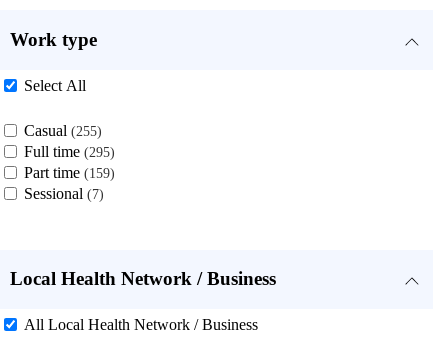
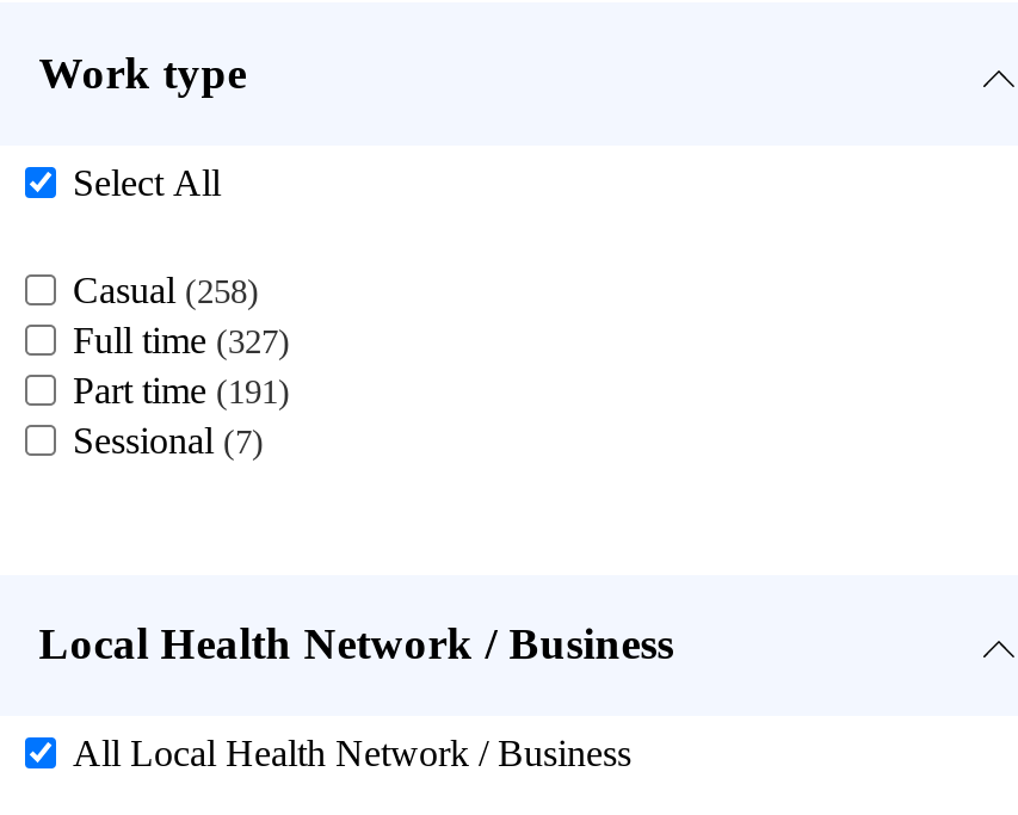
- Casual 255
+ Casual 258

- Full time 295
+ Full time 327

- Part time 159
+ Part time 191
